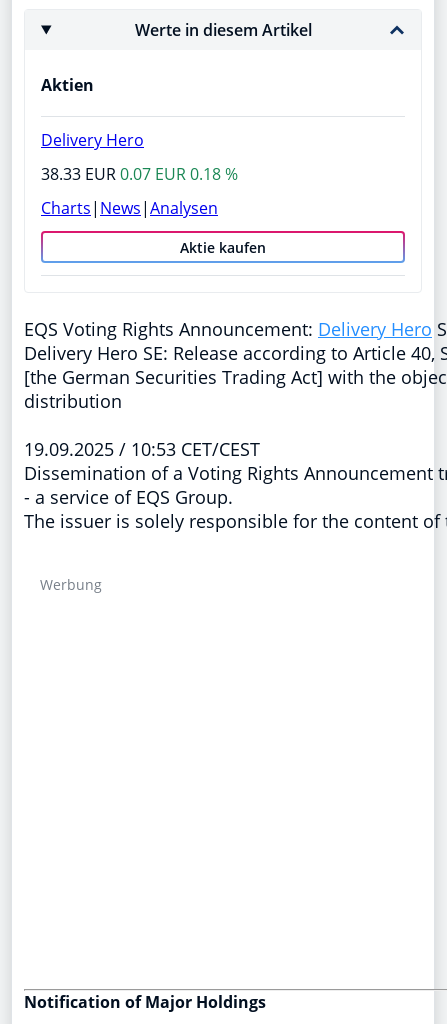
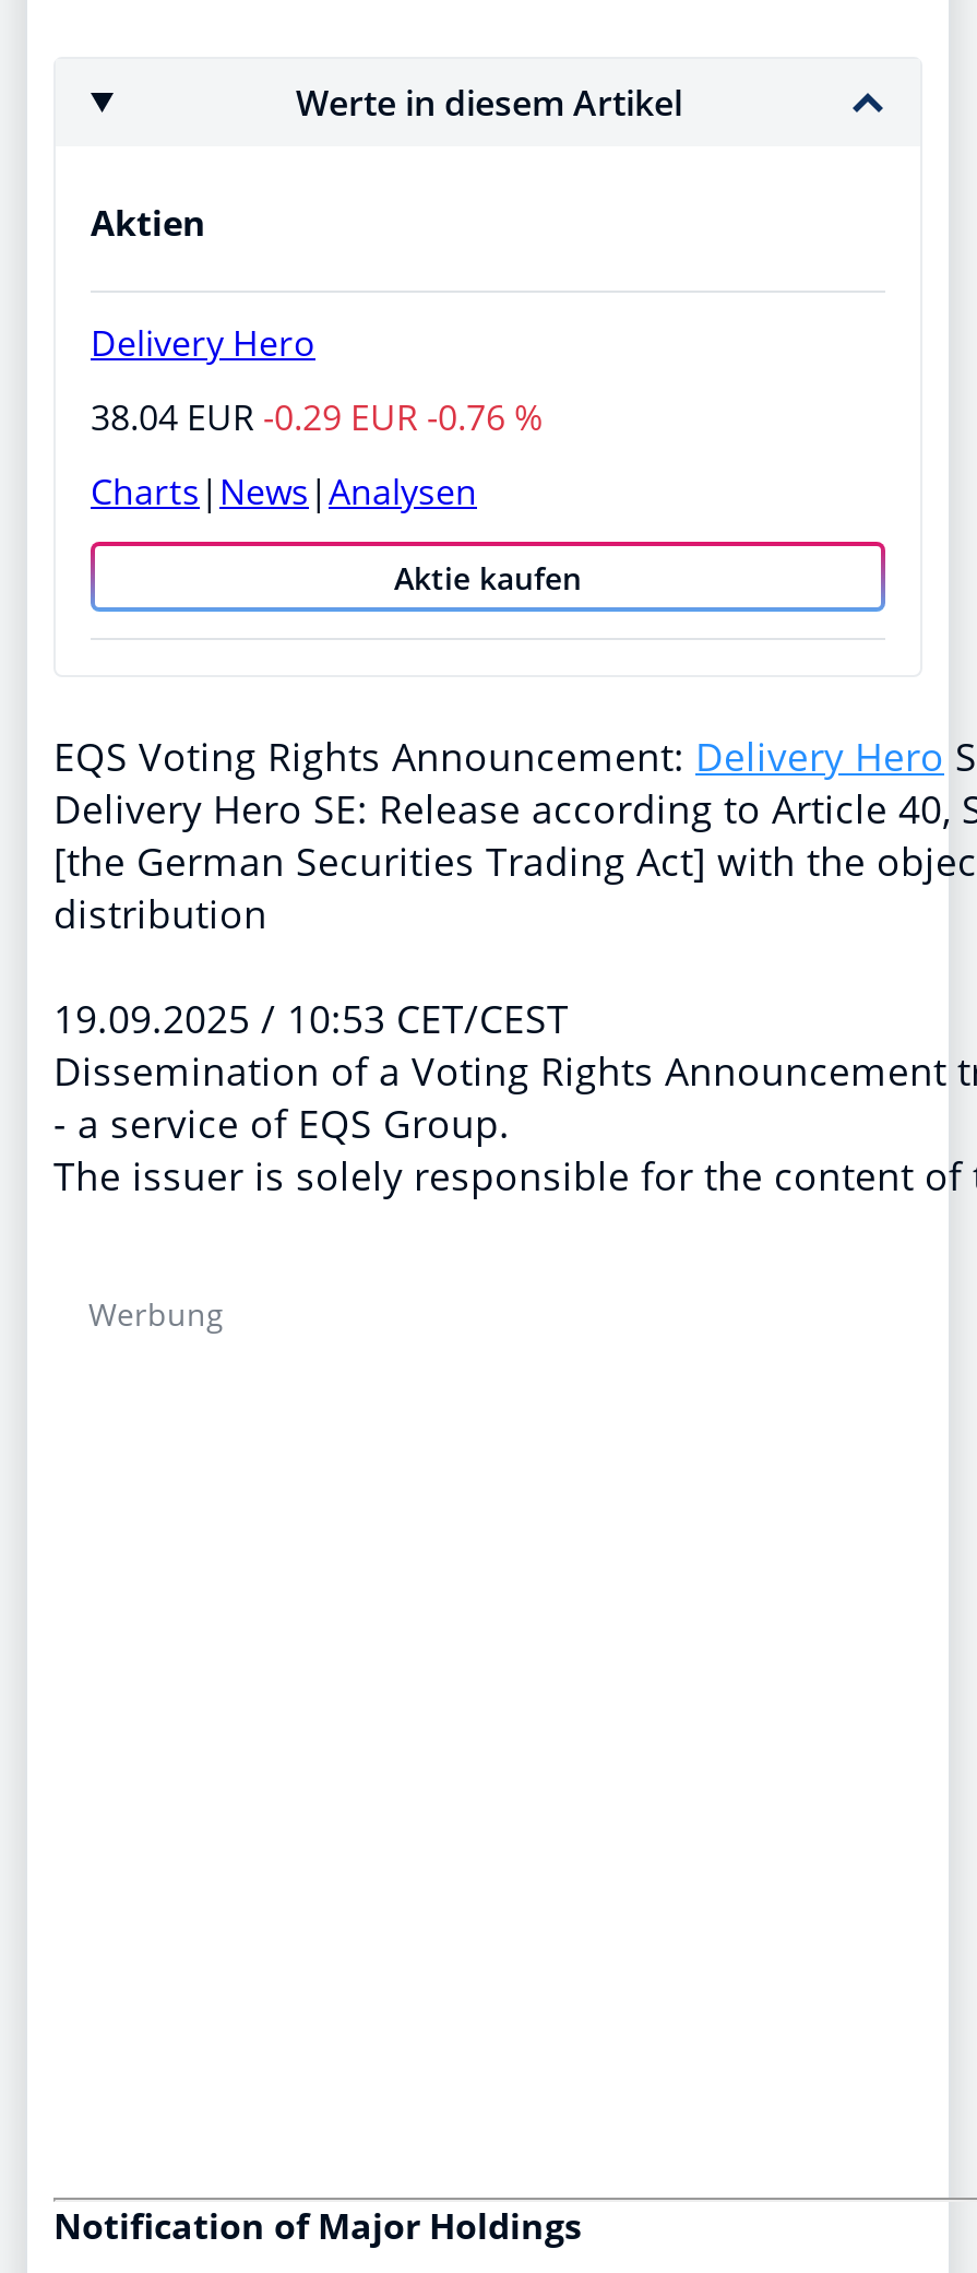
- 38.33 EUR 0.07 EUR 0.18 %
+ 38.04 EUR -0.29 EUR -0.76 %
